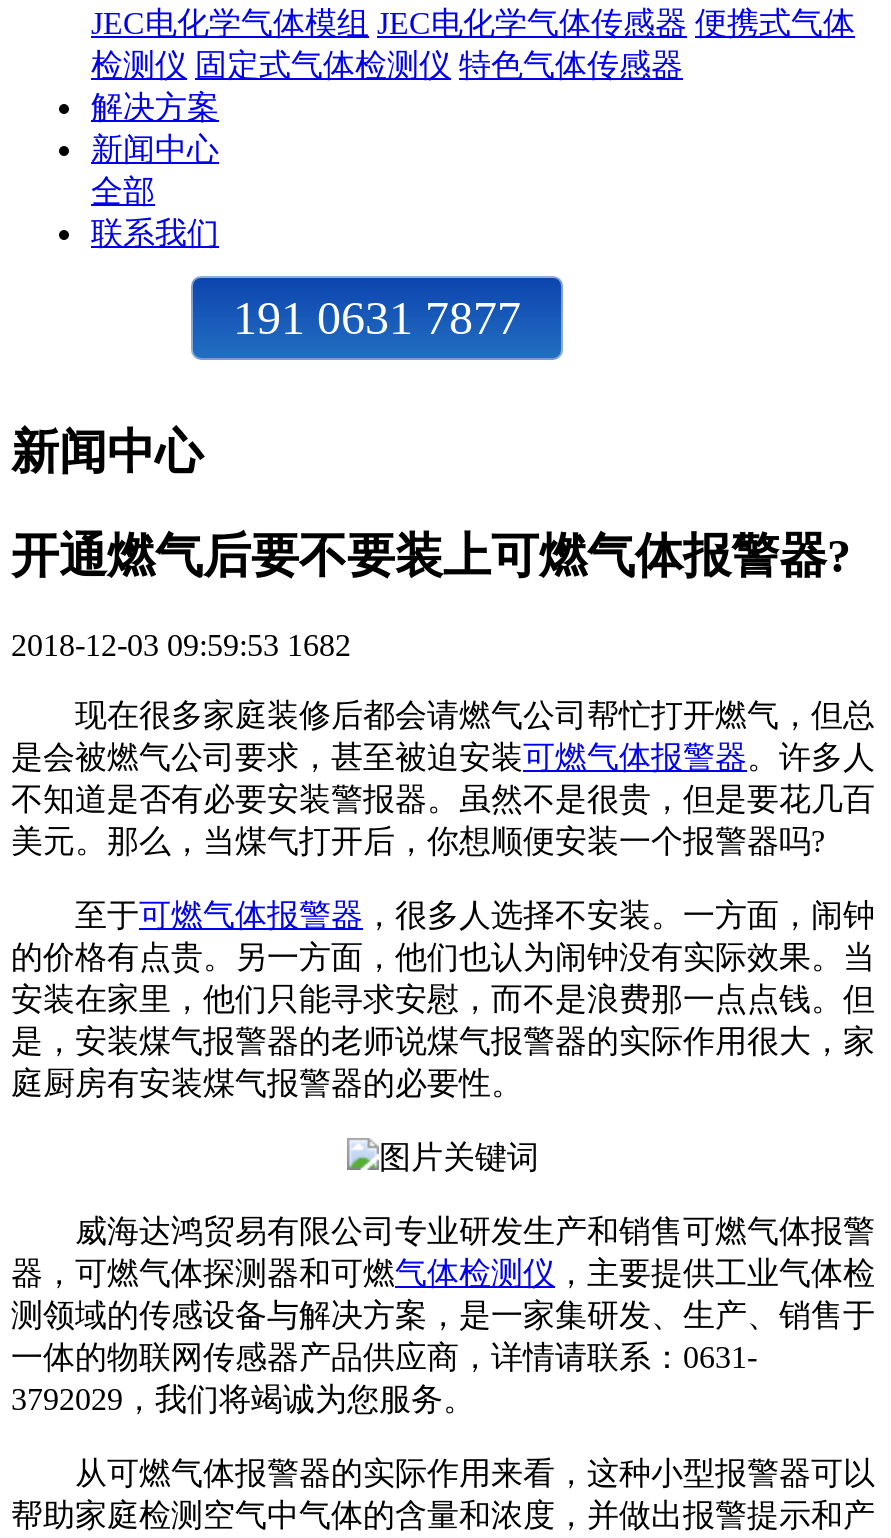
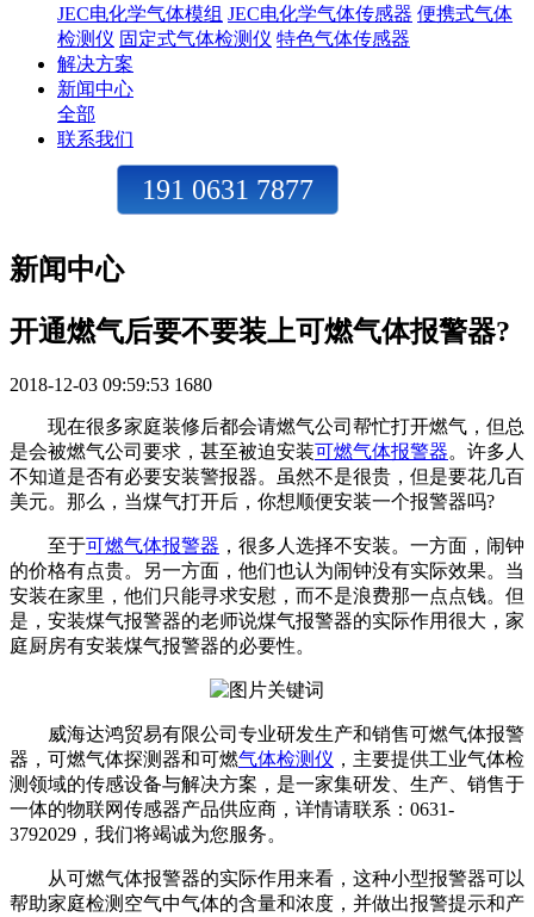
- 2018-12-03 09:59:53 1682
+ 2018-12-03 09:59:53 1680
